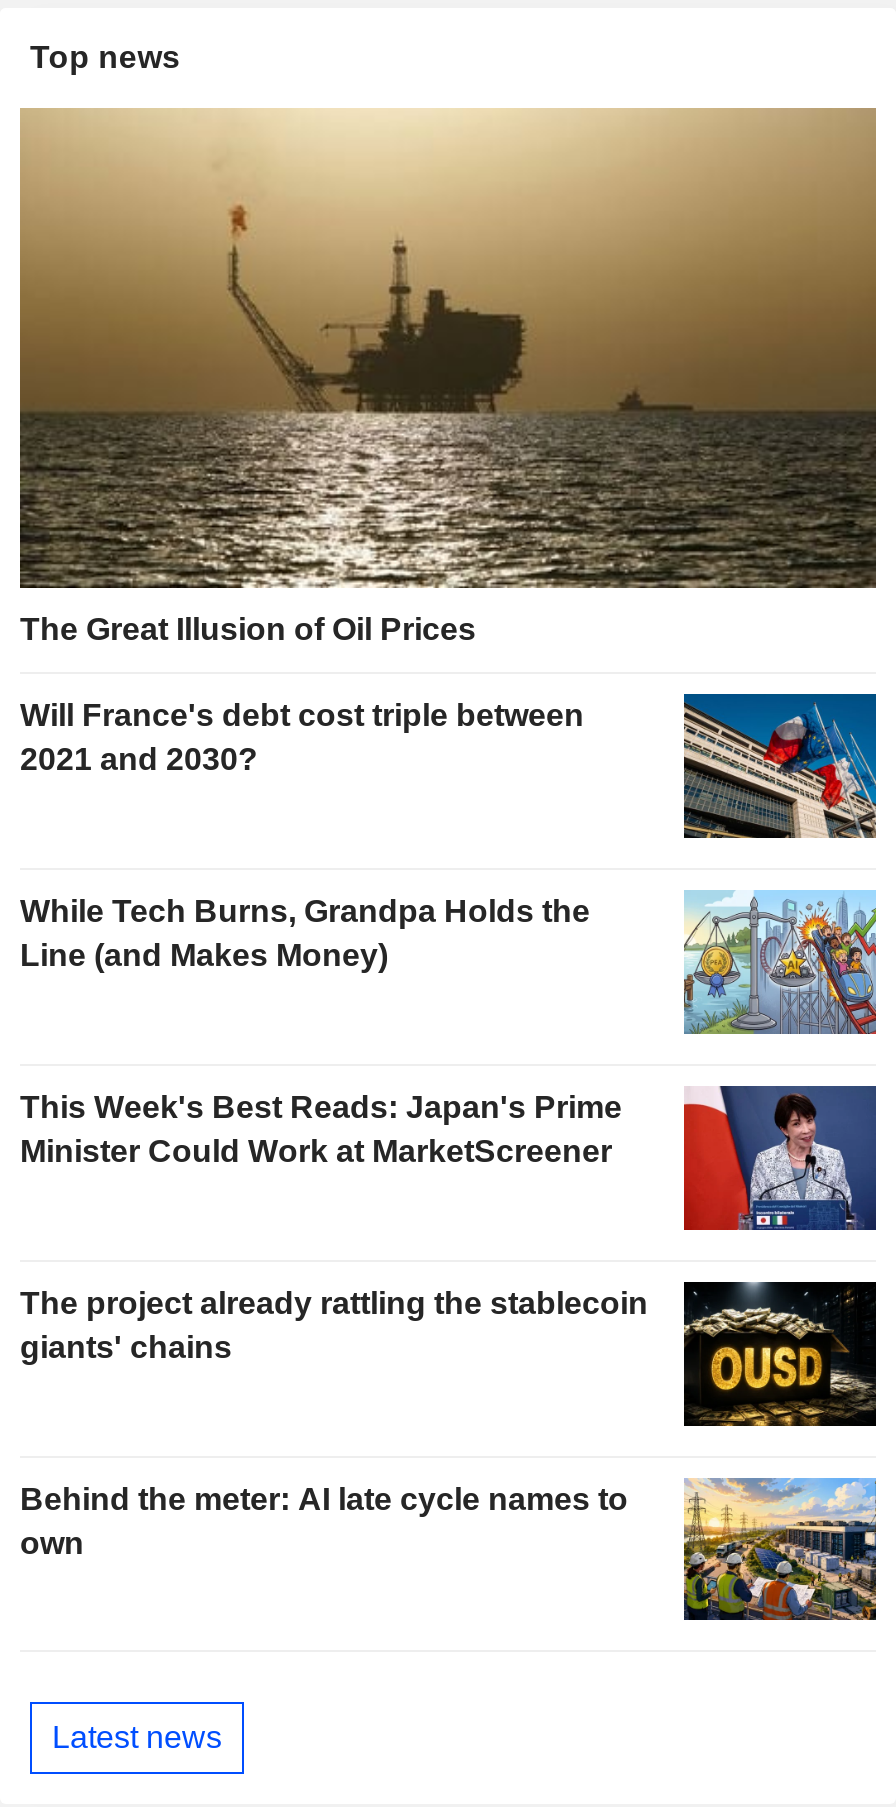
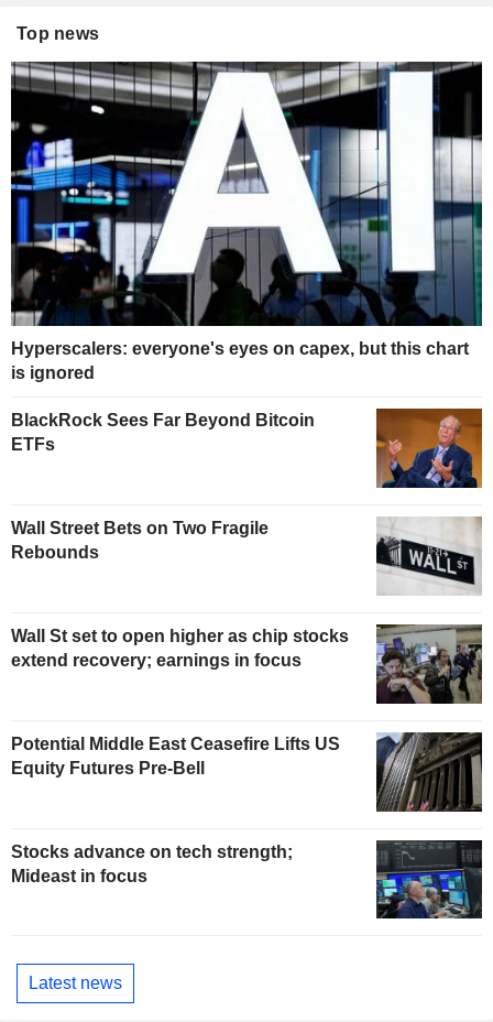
- [image]
- The Great Illusion of Oil Prices
+ [image]
+ Hyperscalers: everyone's eyes on capex, but this chart
+ is ignored

- Will France's debt cost triple between
- 2021 and 2030?
+ BlackRock Sees Far Beyond Bitcoin
+ ETFs

- [image]
+ [image]

- While Tech Burns, Grandpa Holds the
- Line (and Makes Money)
+ Wall Street Bets on Two Fragile
+ Rebounds

- [image]
+ [image]

- [image]
- This Week's Best Reads: Japan's Prime
- Minister Could Work at MarketScreener
+ [image]
+ Wall St set to open higher as chip stocks
+ extend recovery; earnings in focus

- [image]
- The project already rattling the stablecoin
- giants' chains
+ [image]
+ Potential Middle East Ceasefire Lifts US
+ Equity Futures Pre-Bell

- Behind the meter: AI late cycle names to
- own
+ Stocks advance on tech strength;
+ Mideast in focus

- [image]
+ [image]
